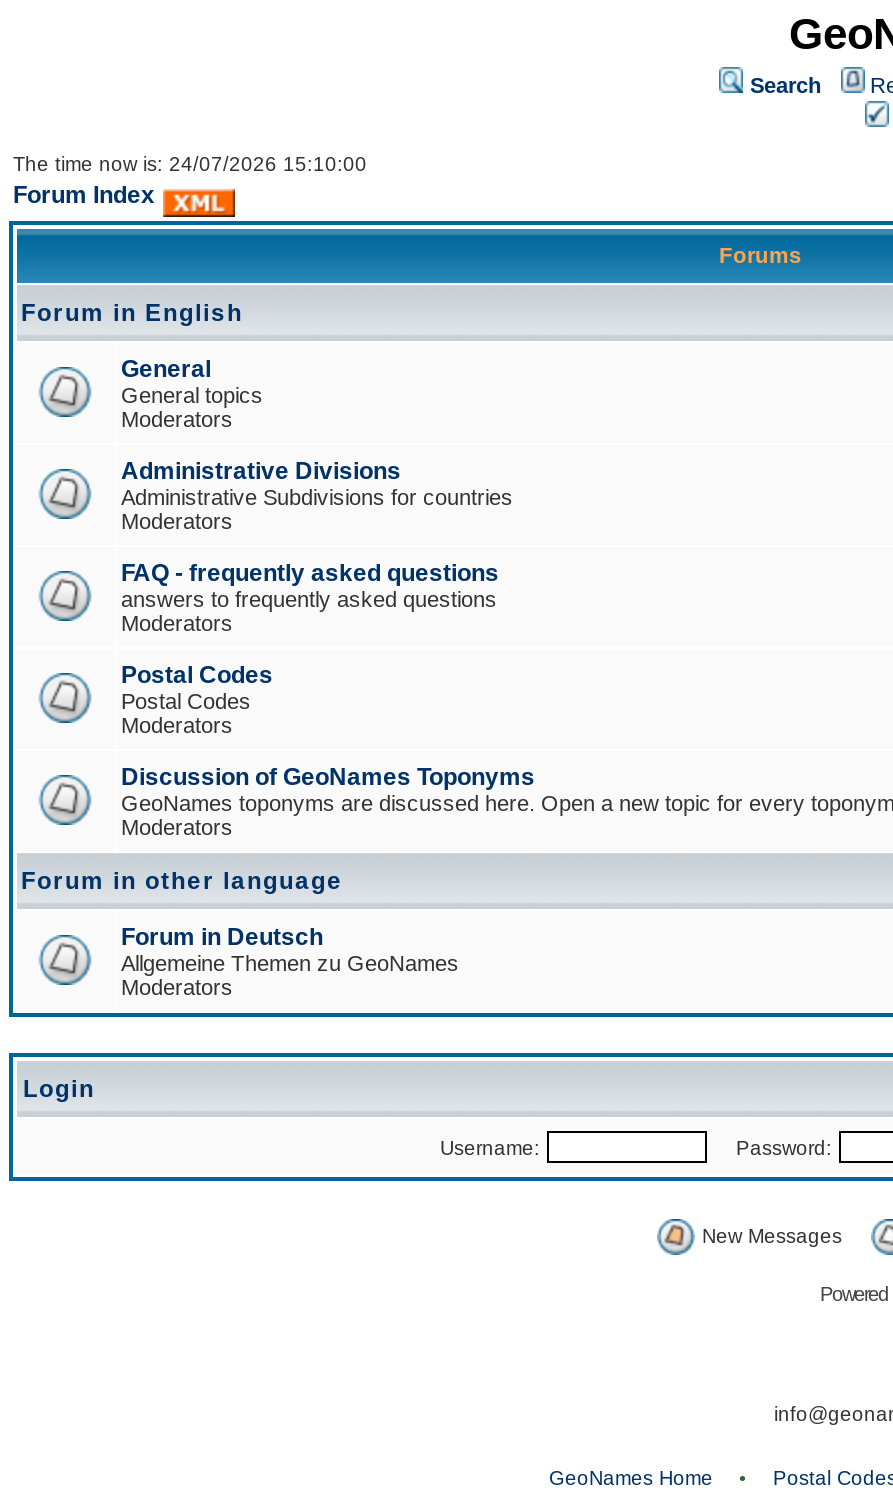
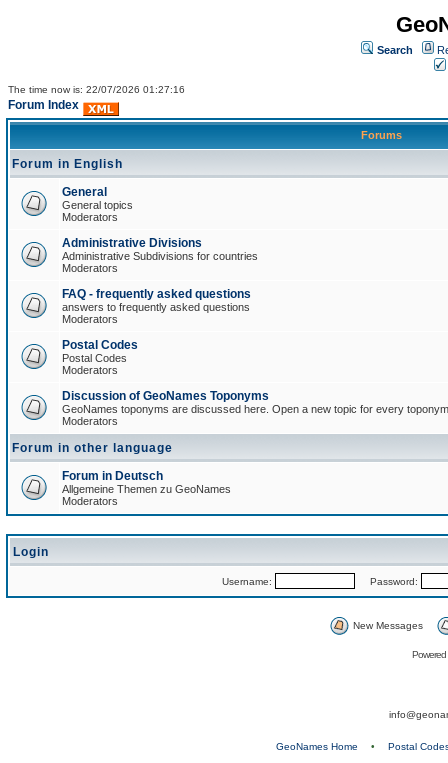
- The time now is: 24/07/2026 15:10:00
+ The time now is: 22/07/2026 01:27:16
